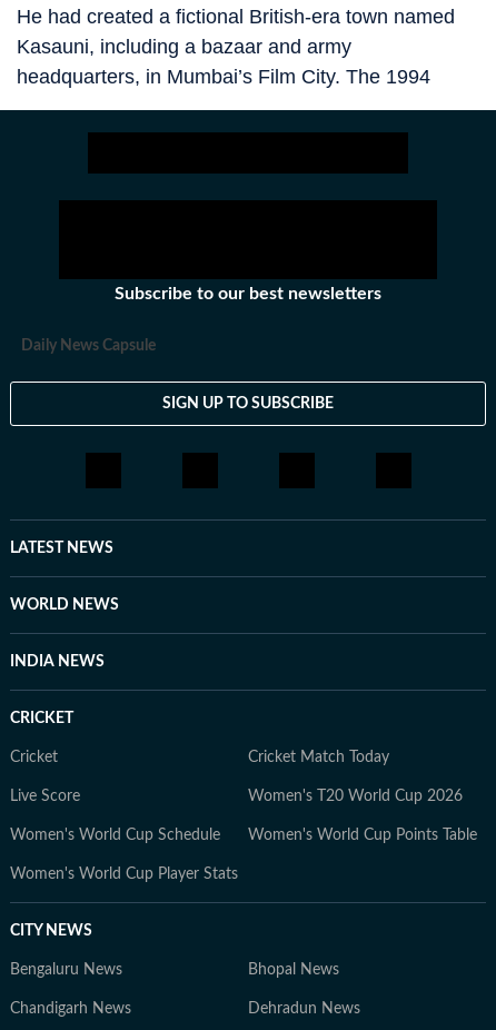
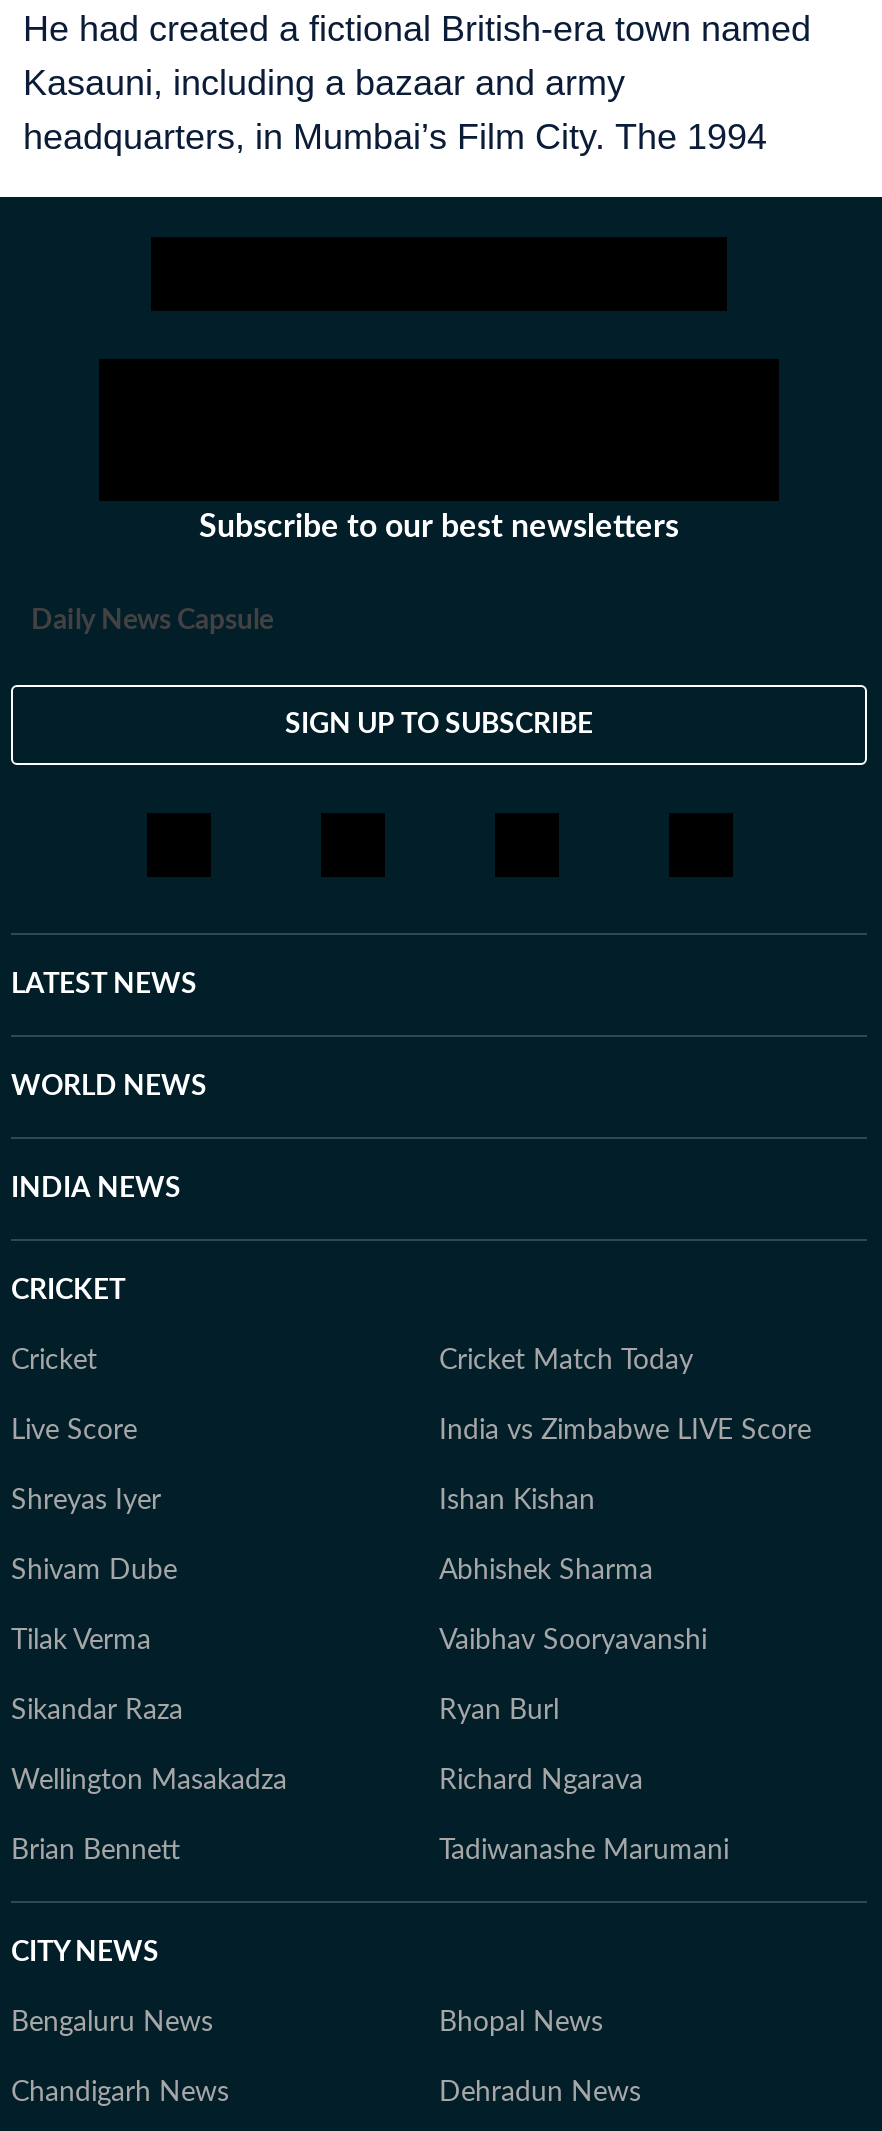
- Women's T20 World Cup 2026
- Women's World Cup Schedule
- Women's World Cup Points Table
- Women's World Cup Player Stats
+ India vs Zimbabwe LIVE Score
+ Shreyas Iyer
+ Ishan Kishan
+ Shivam Dube
+ Abhishek Sharma
+ Tilak Verma
+ Vaibhav Sooryavanshi
+ Sikandar Raza
+ Ryan Burl
+ Wellington Masakadza
+ Richard Ngarava
+ Brian Bennett
+ Tadiwanashe Marumani
